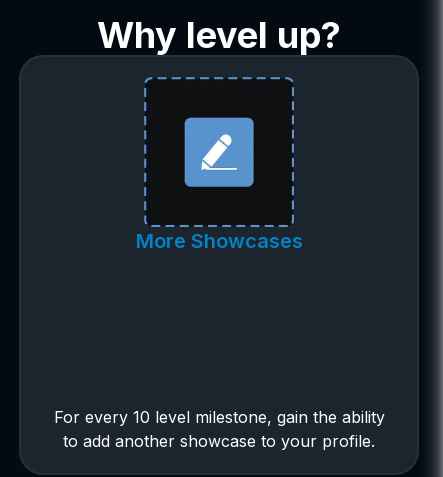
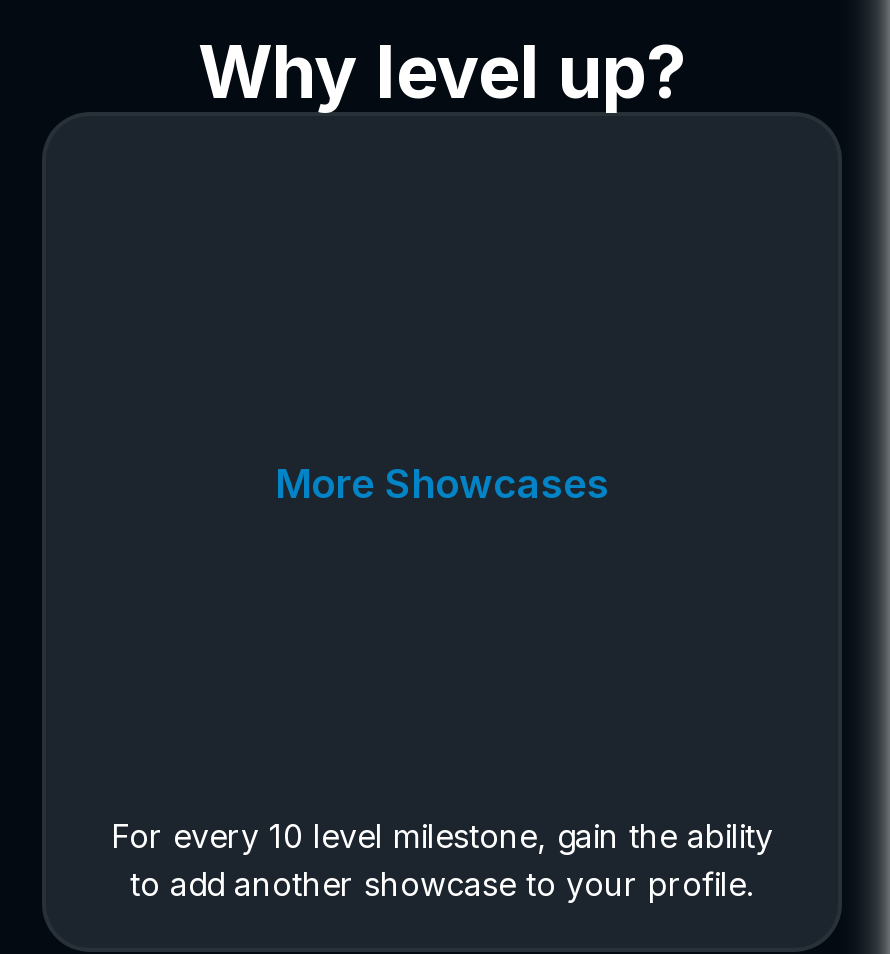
- [image]
